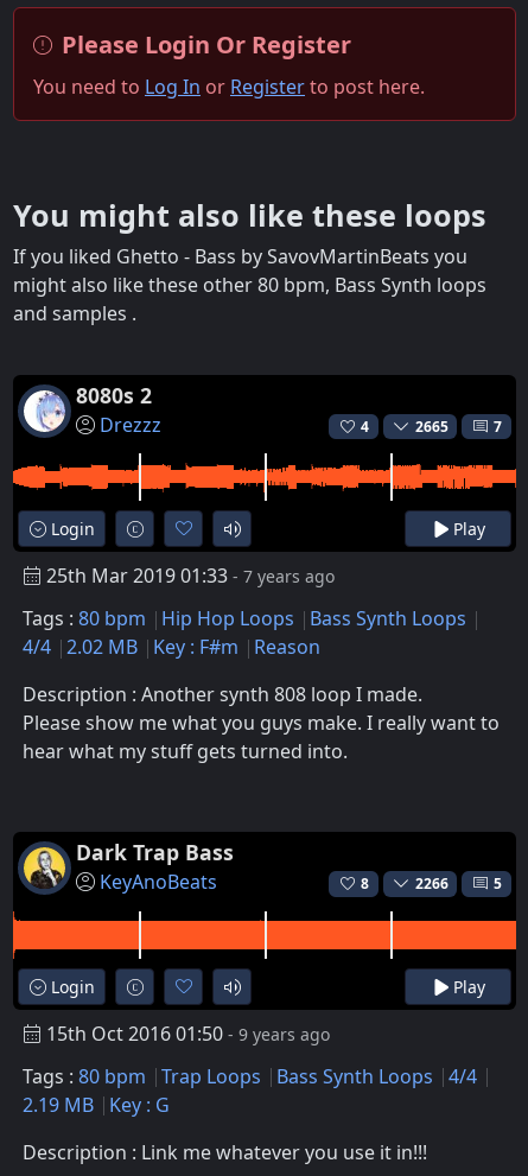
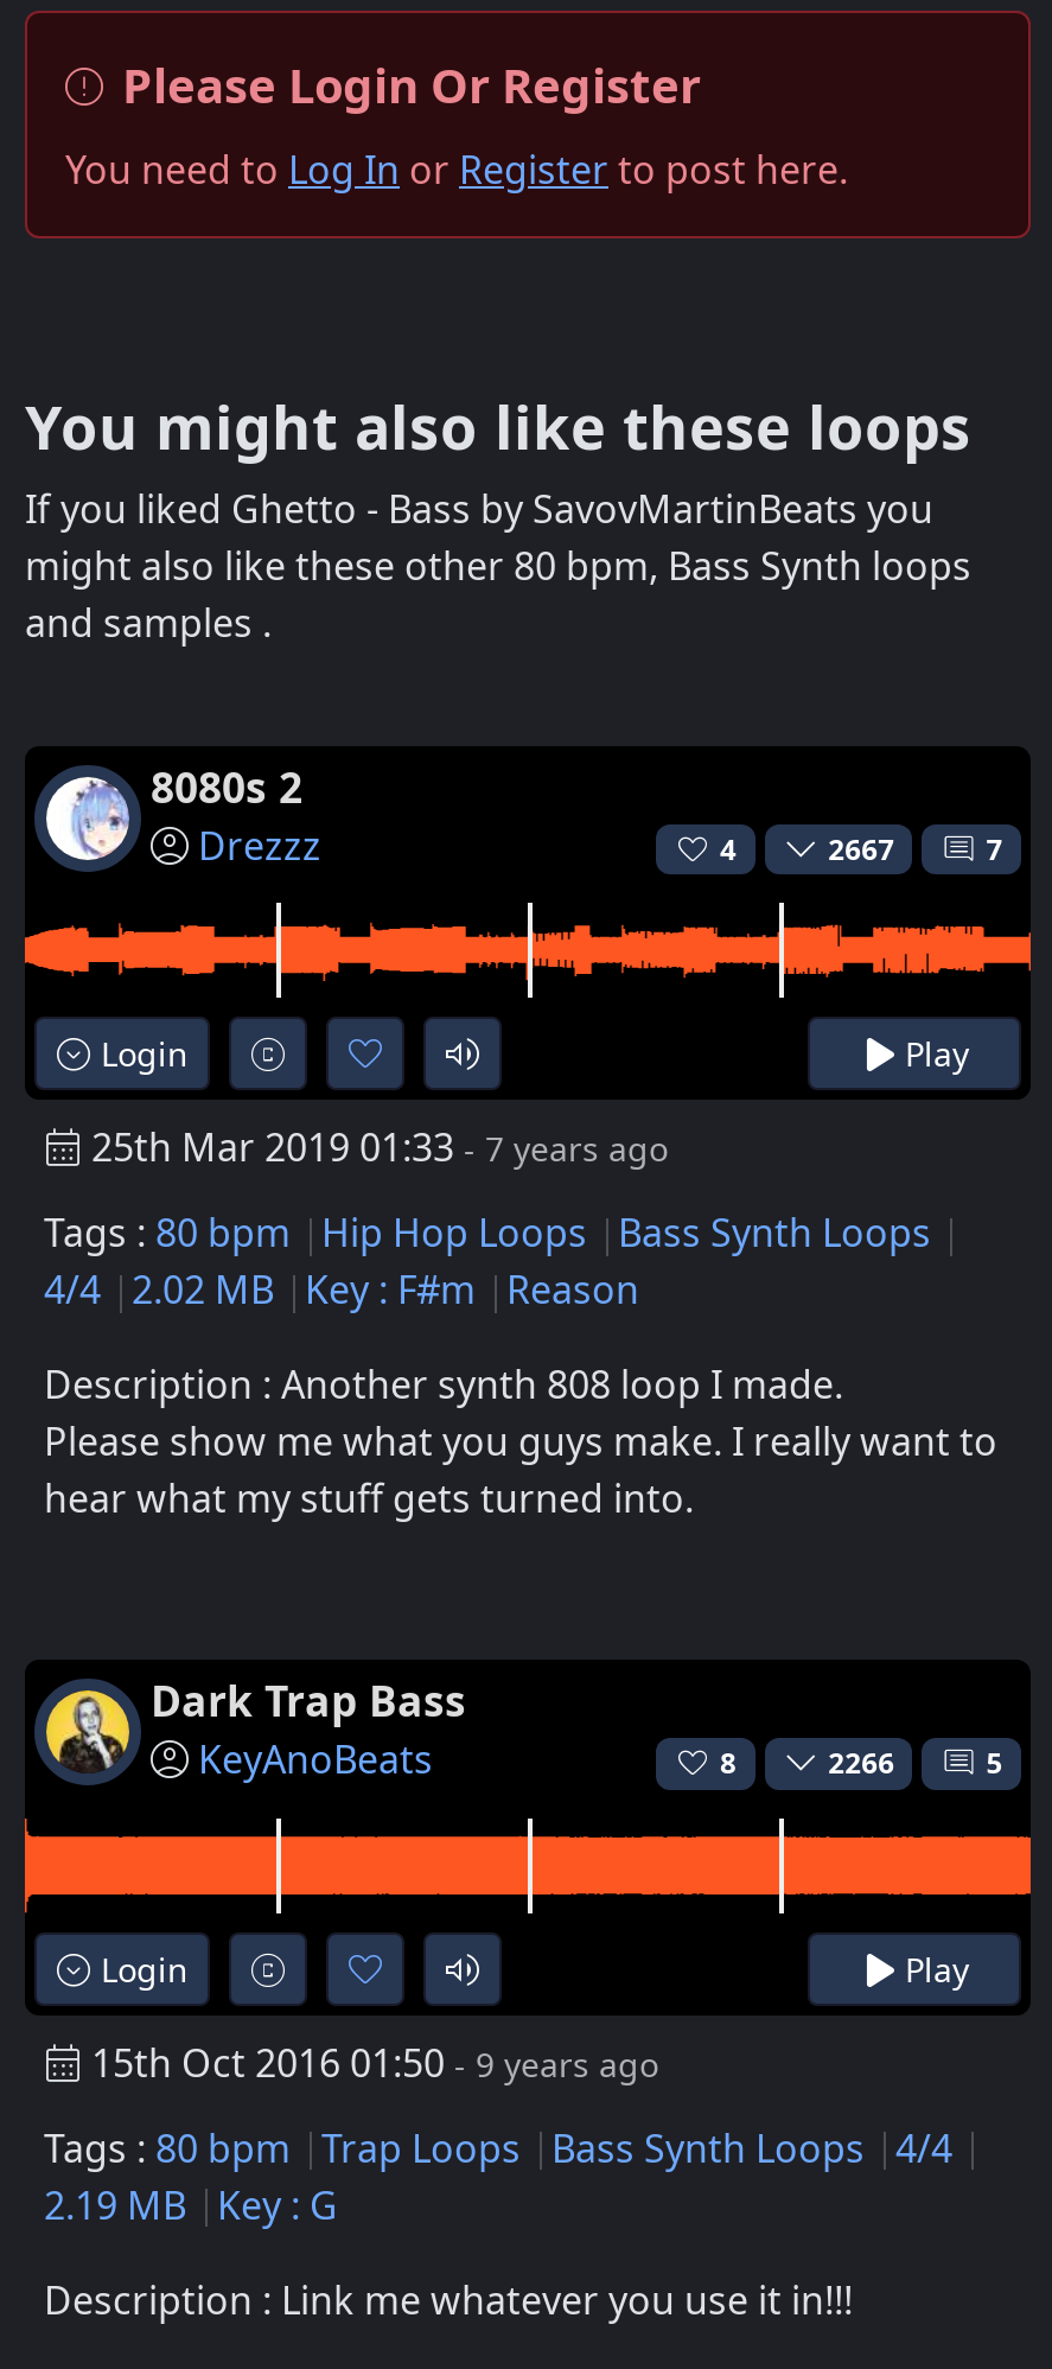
- 2665
+ 2667
